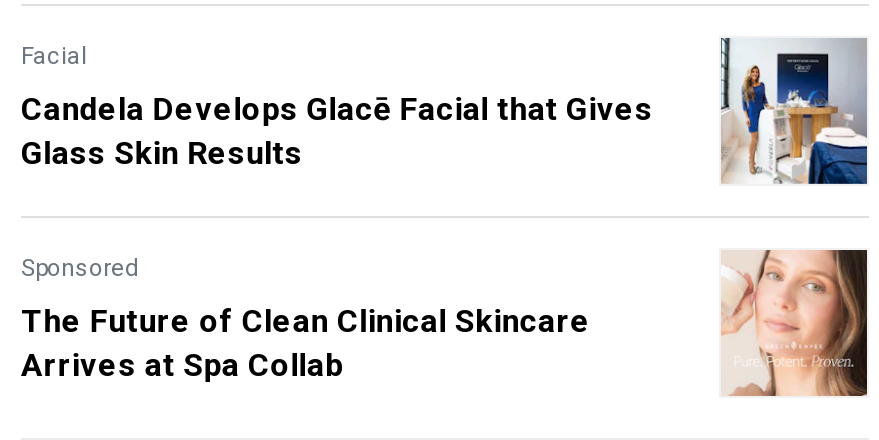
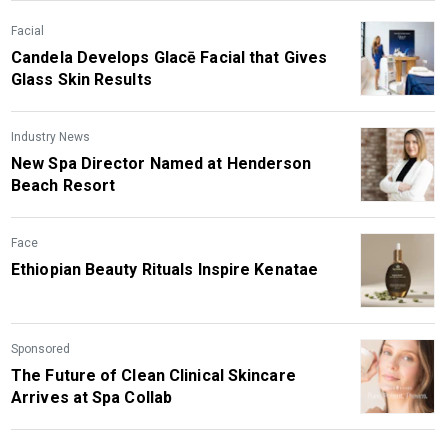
+ Industry News
+ New Spa Director Named at Henderson
+ Beach Resort
+ Face
+ Ethiopian Beauty Rituals Inspire Kenatae

+ [image]

+ [image]
